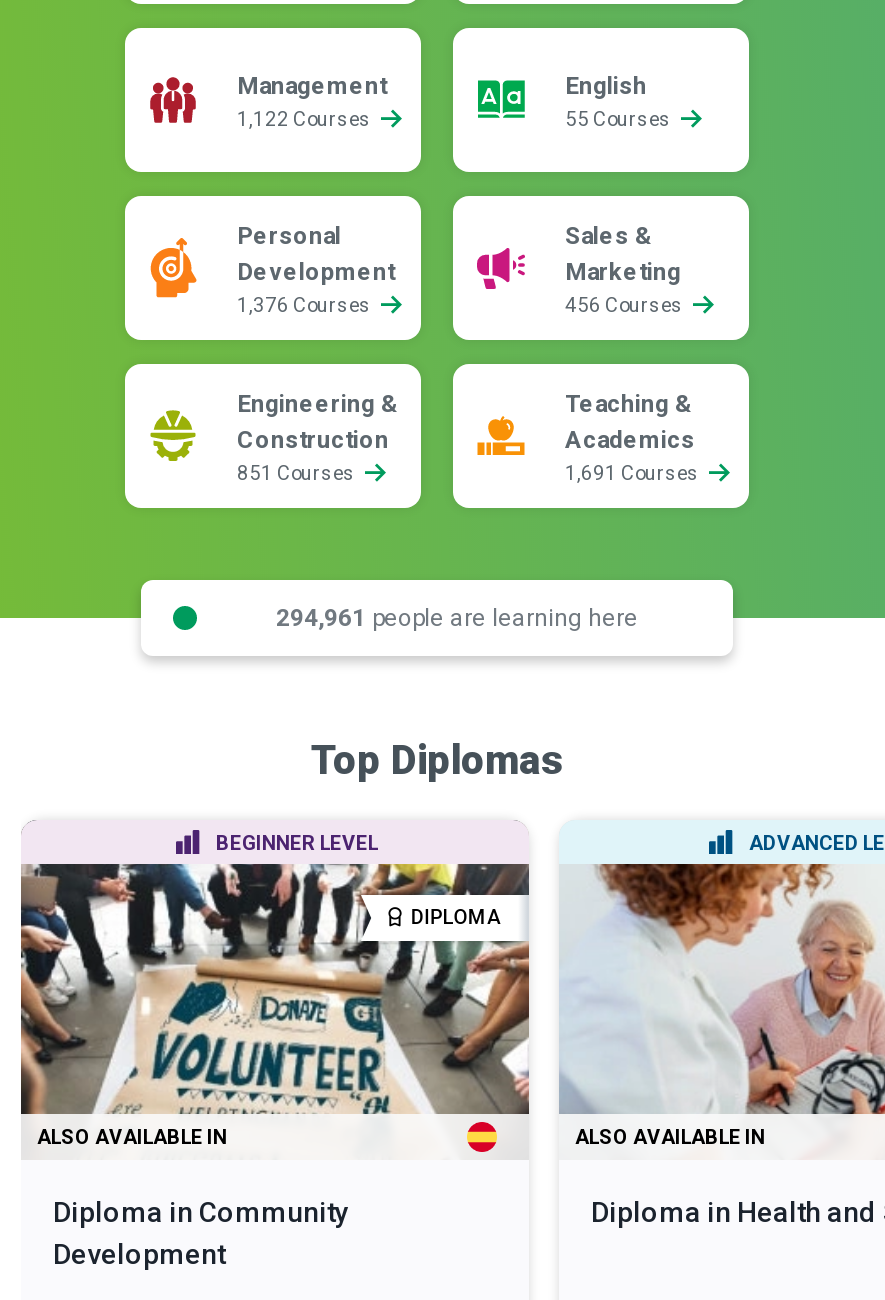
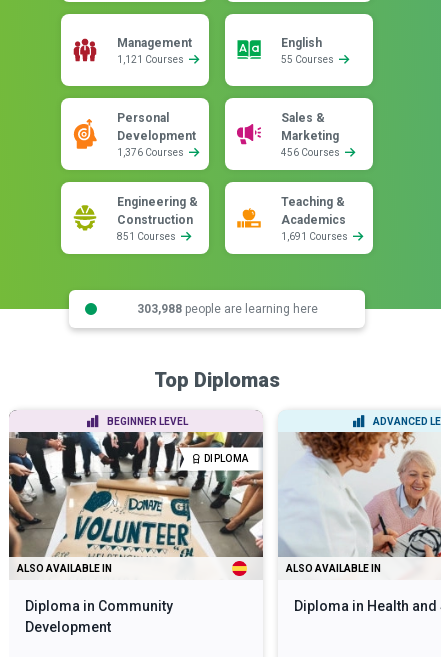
- 1,122 Courses
+ 1,121 Courses

- 294,961 people are learning here
+ 303,988 people are learning here
